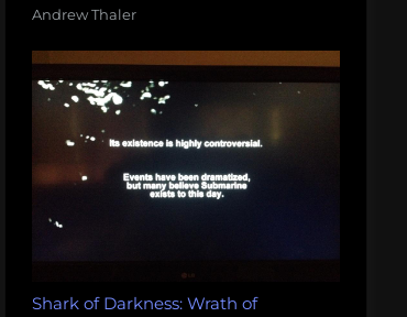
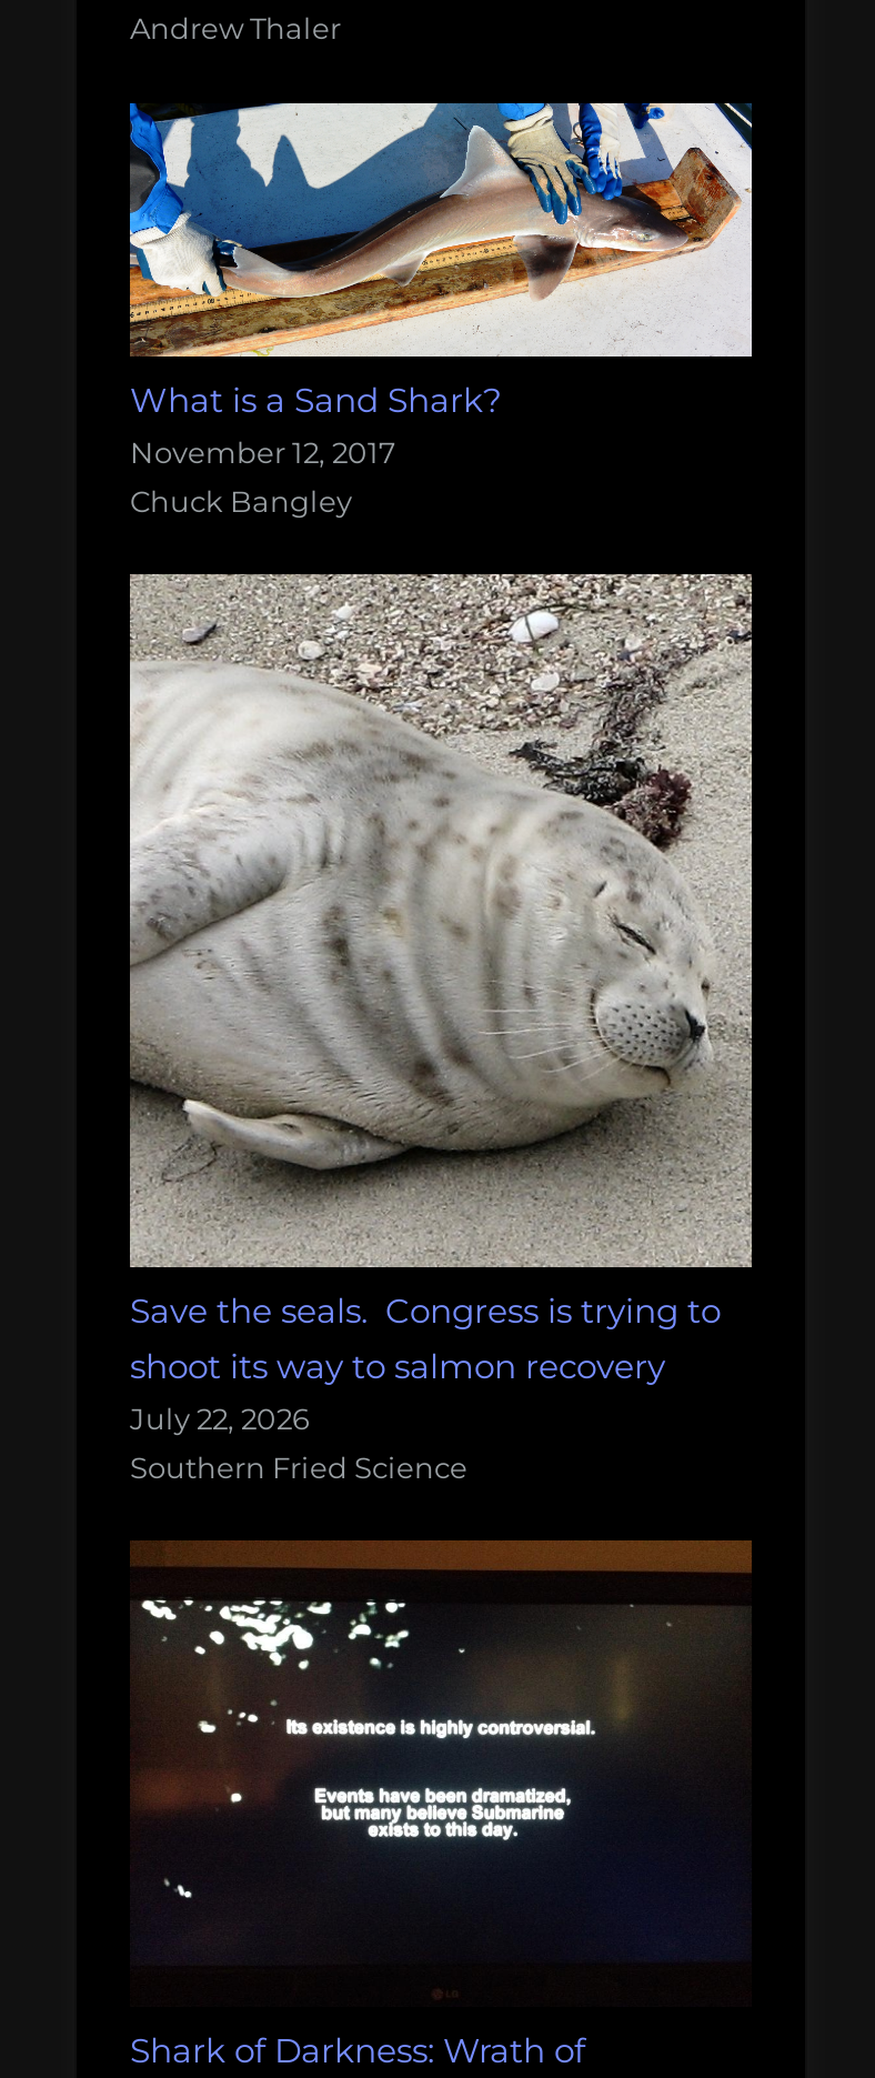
+ [image]
+ What is a Sand Shark?
+ November 12, 2017
+ Chuck Bangley

+ [image]
+ Save the seals. Congress is trying to
+ shoot its way to salmon recovery
+ July 22, 2026
+ Southern Fried Science
